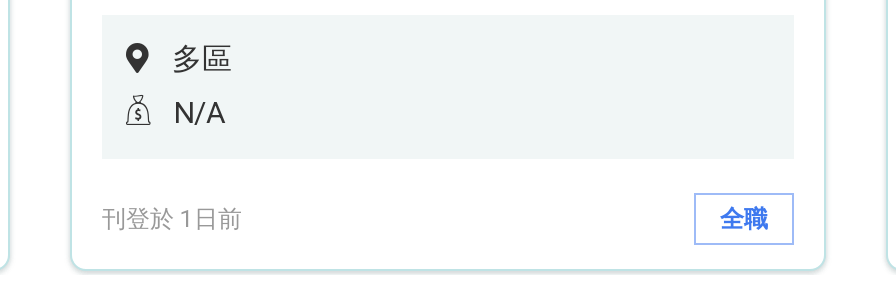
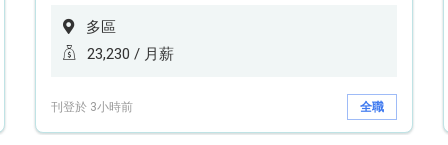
- N/A
+ 23,230 / 月薪

- 刊登於 1日前
+ 刊登於 3小時前
